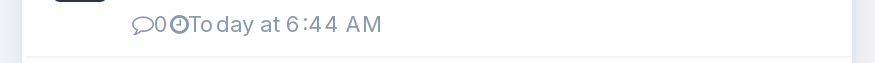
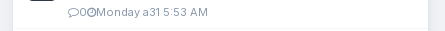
- 0 Today at 6:44 AM
+ 0 Monday a31 5:53 AM
